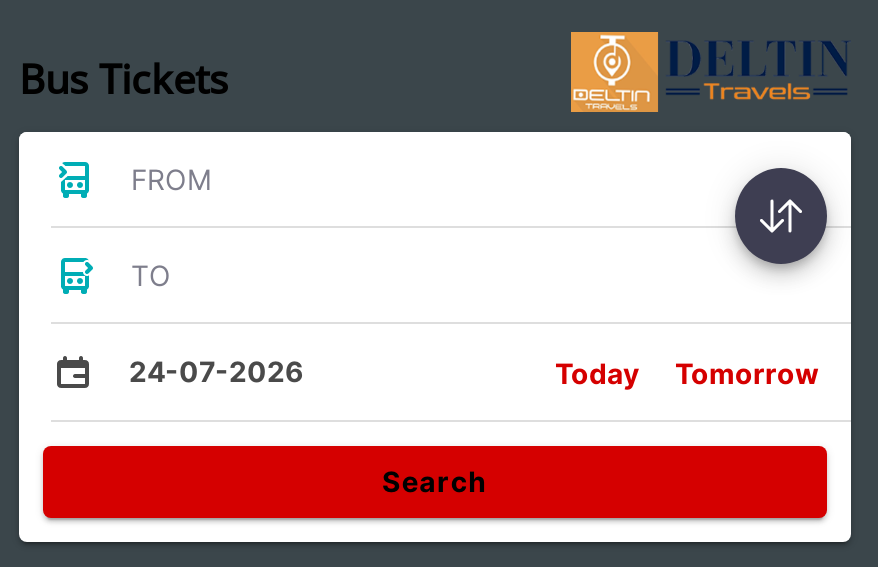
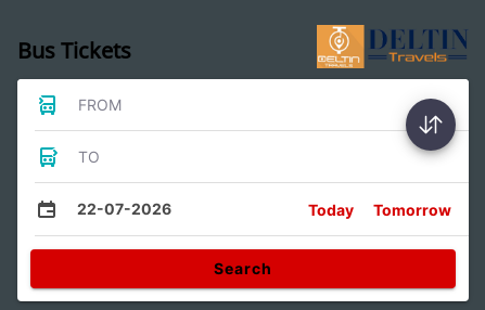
- 24-07-2026
+ 22-07-2026
